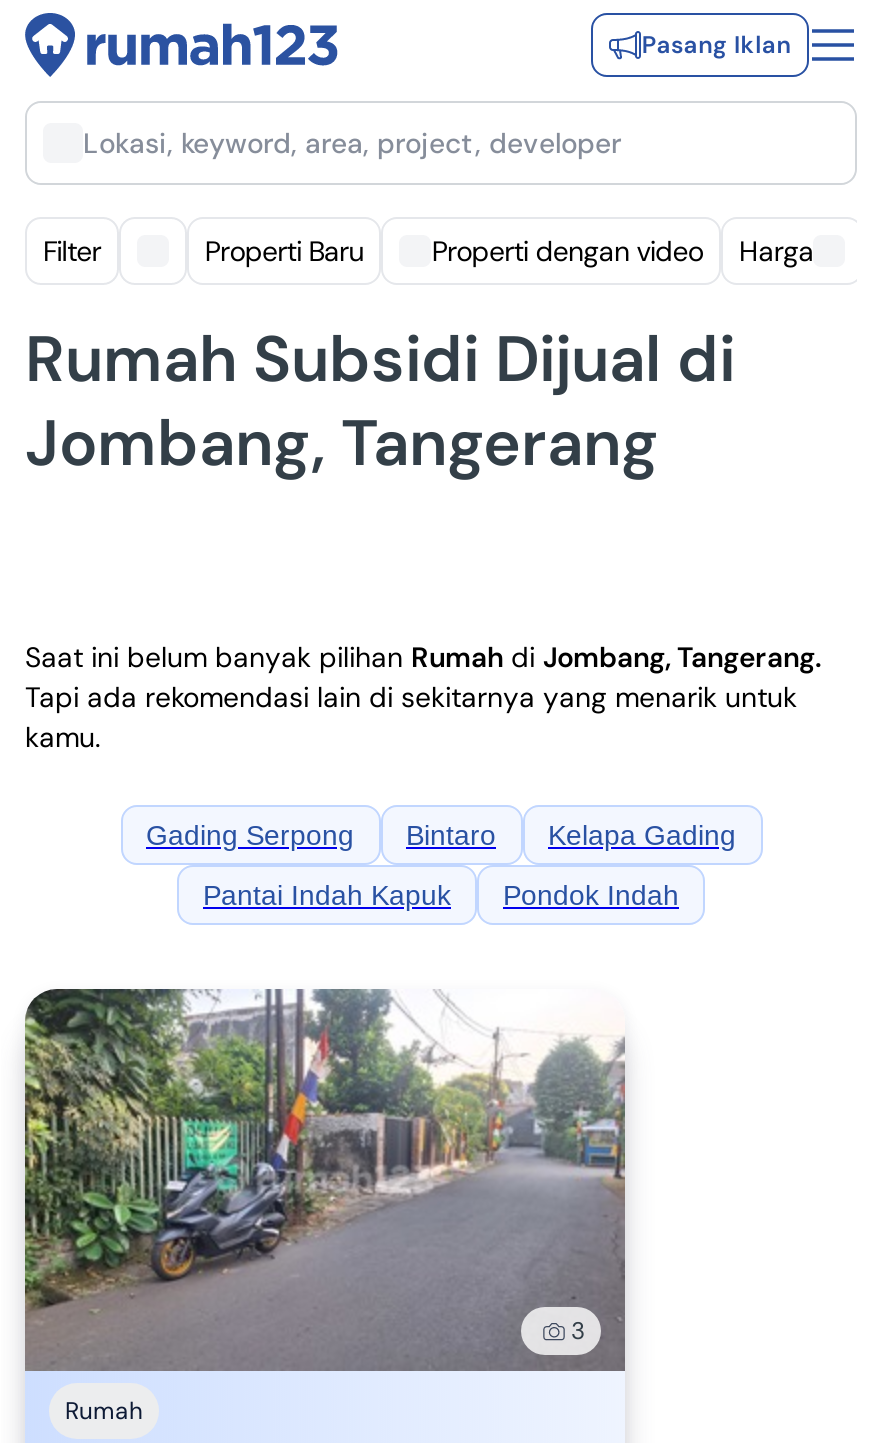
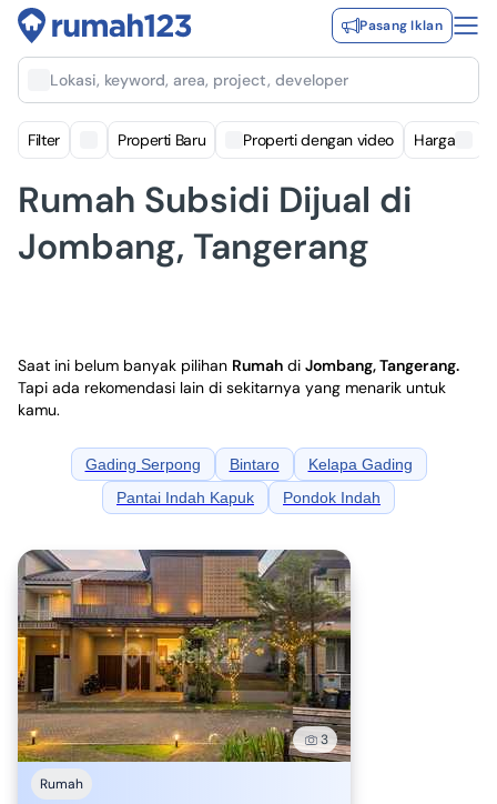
- [image]
+ [image]
